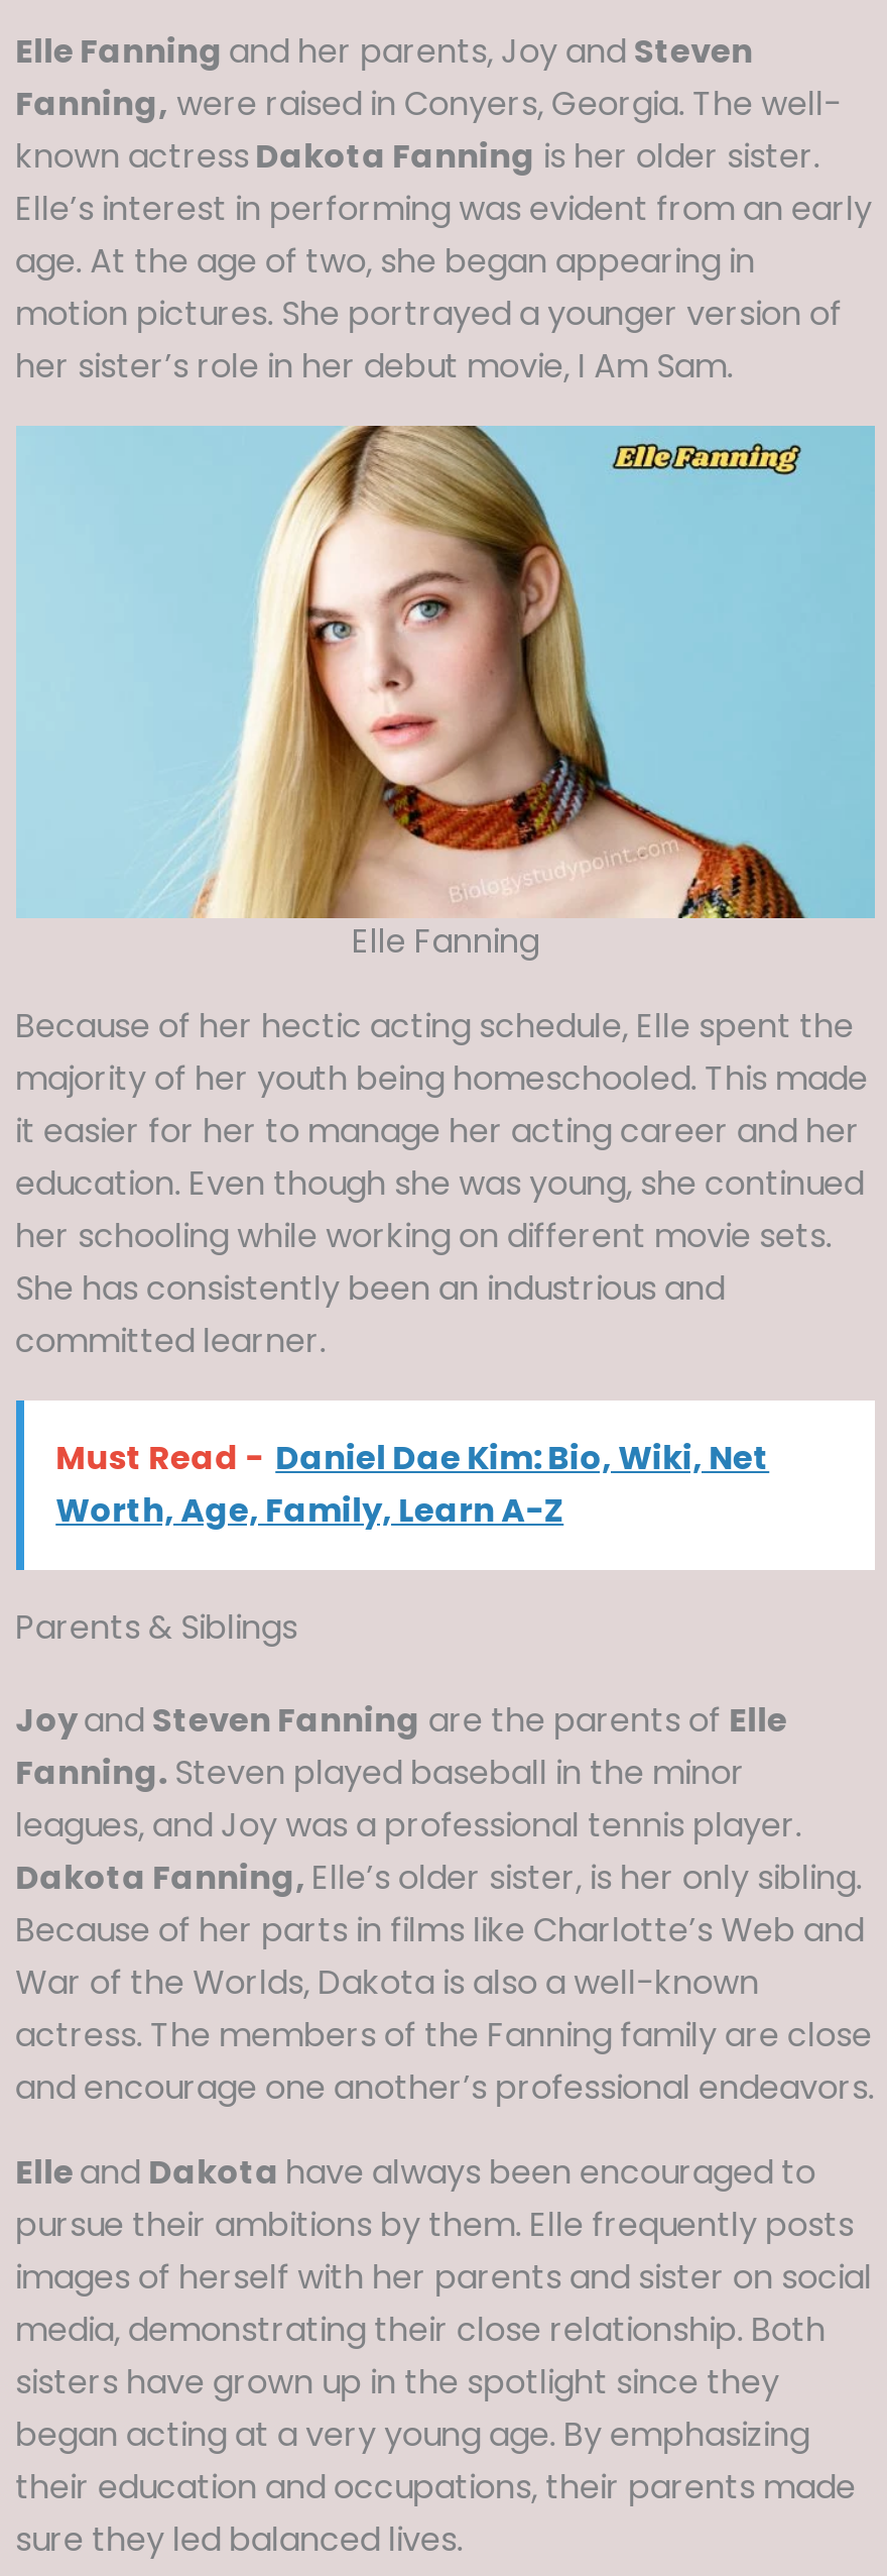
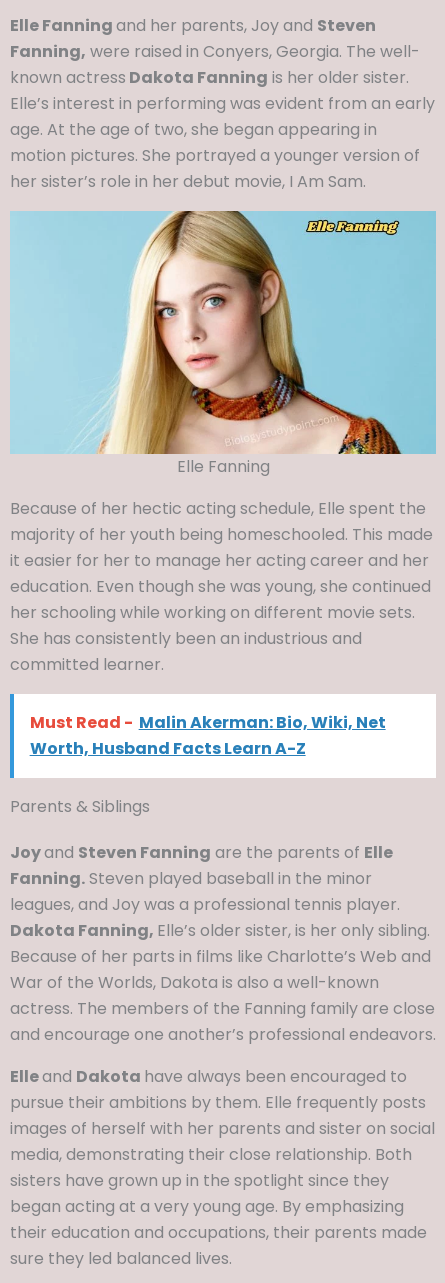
- Must Read - Daniel Dae Kim: Bio, Wiki, Net
- Worth, Age, Family, Learn A-Z
+ Must Read - Malin Akerman: Bio, Wiki, Net
+ Worth, Husband Facts Learn A-Z
